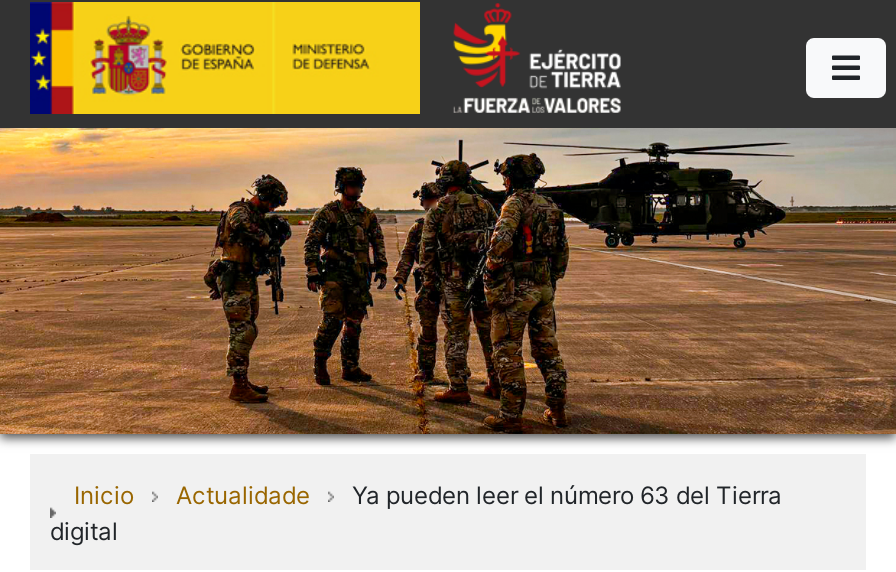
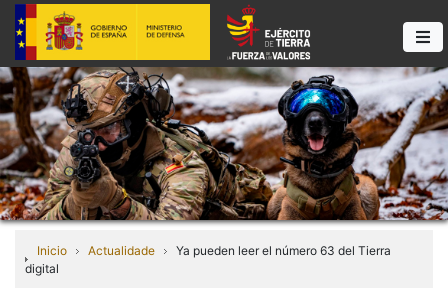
- [image]
+ [image]
